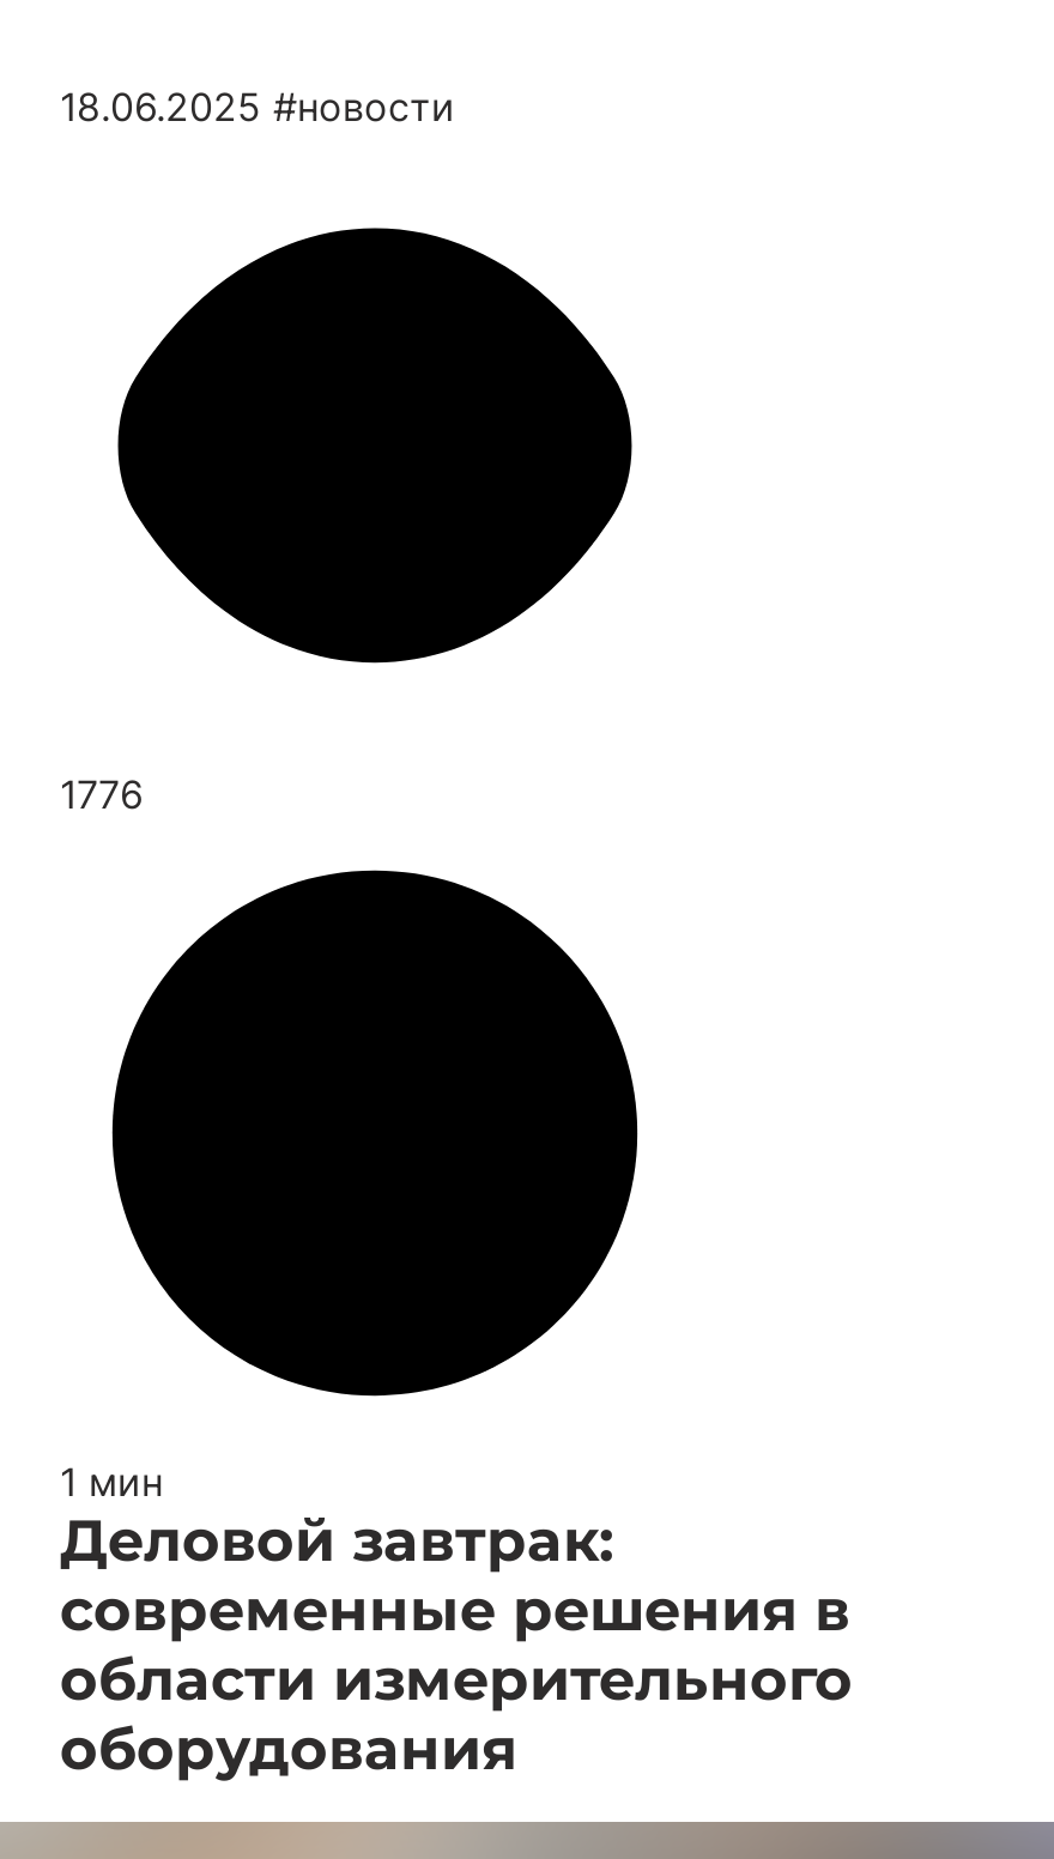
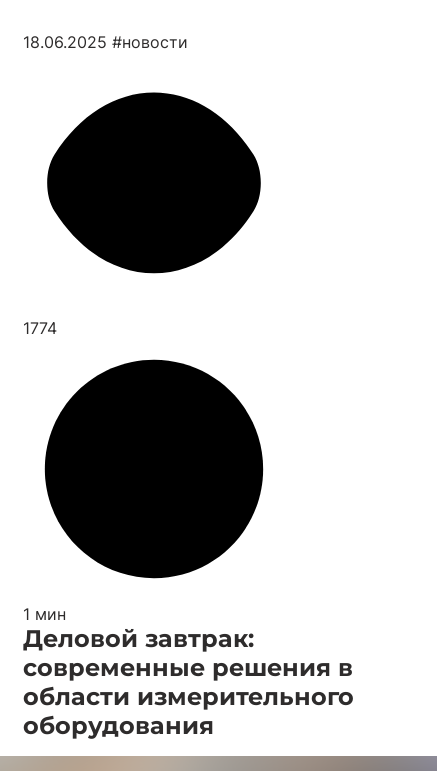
- 1776
+ 1774
